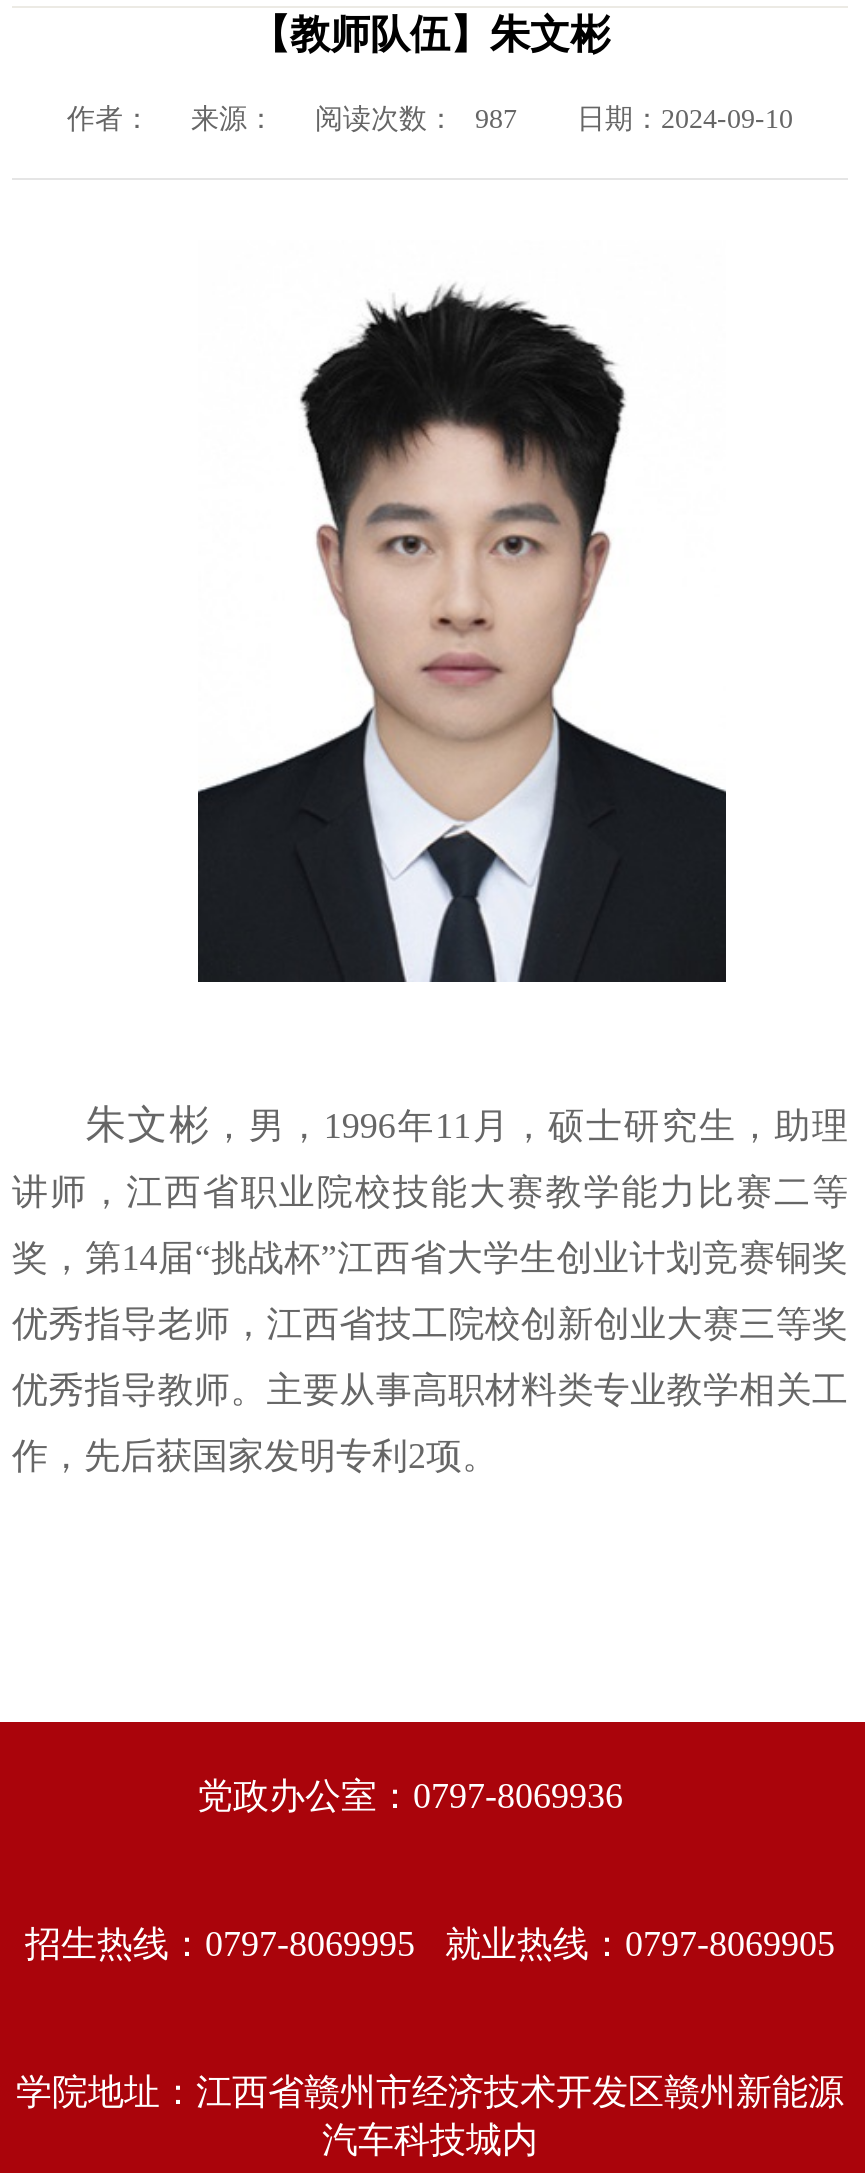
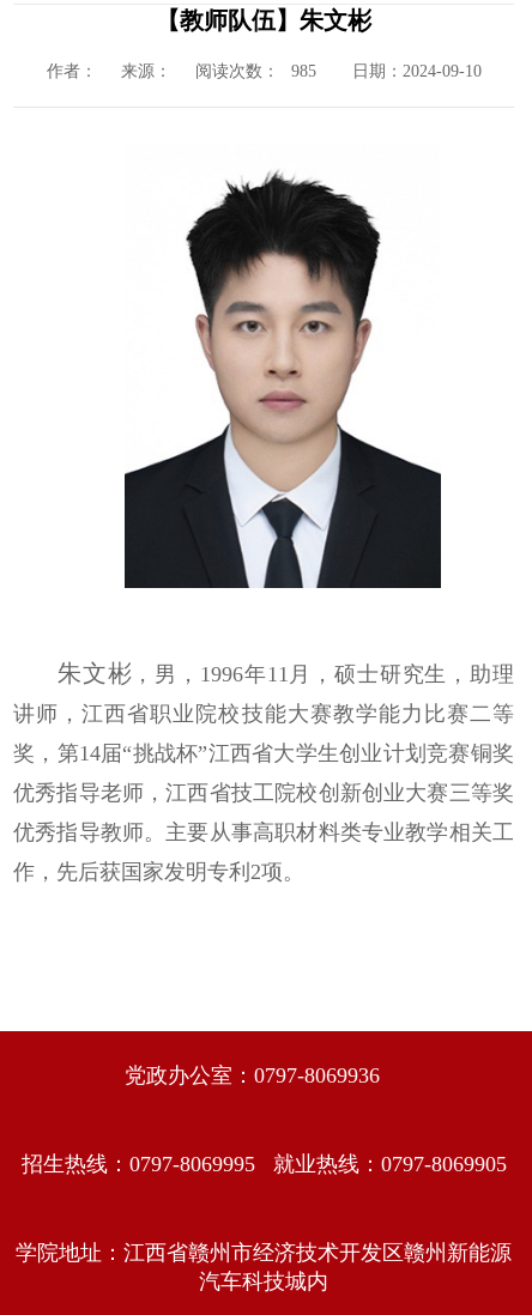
- 作者： 来源： 阅读次数： 987 日期：2024-09-10
+ 作者： 来源： 阅读次数： 985 日期：2024-09-10
